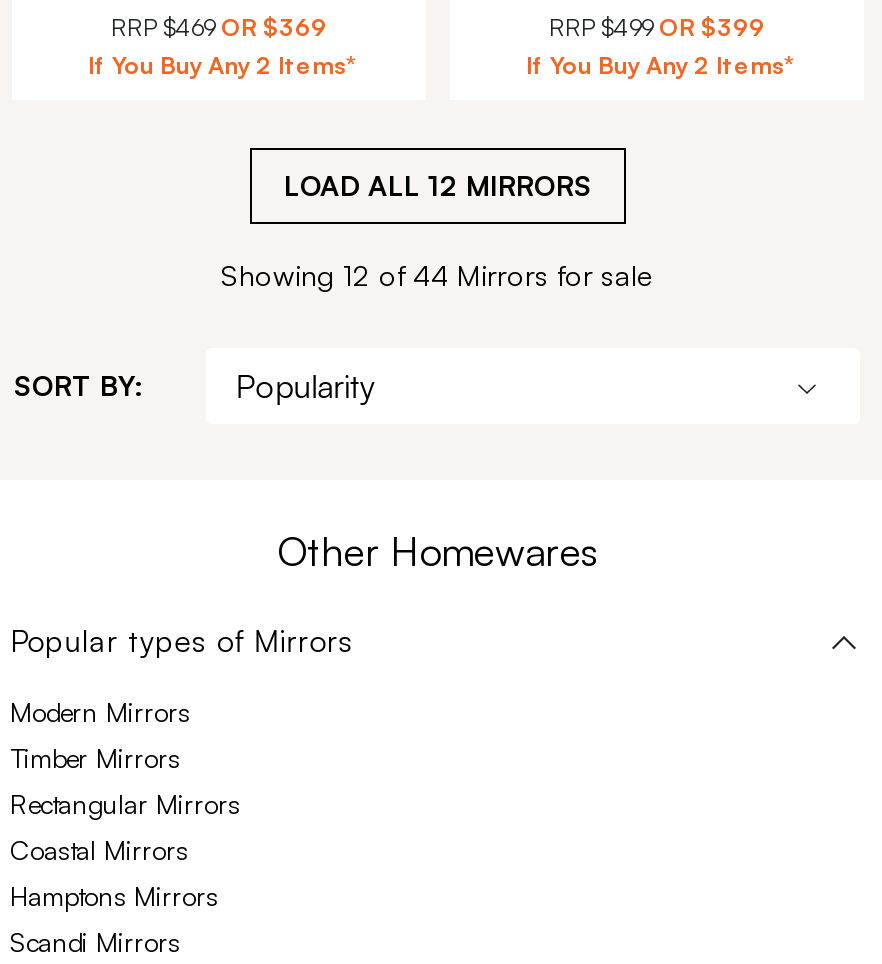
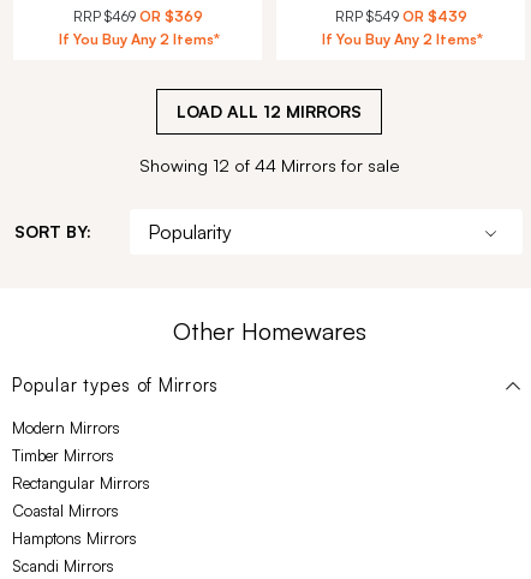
- RRP $499 OR $399
+ RRP $549 OR $439
